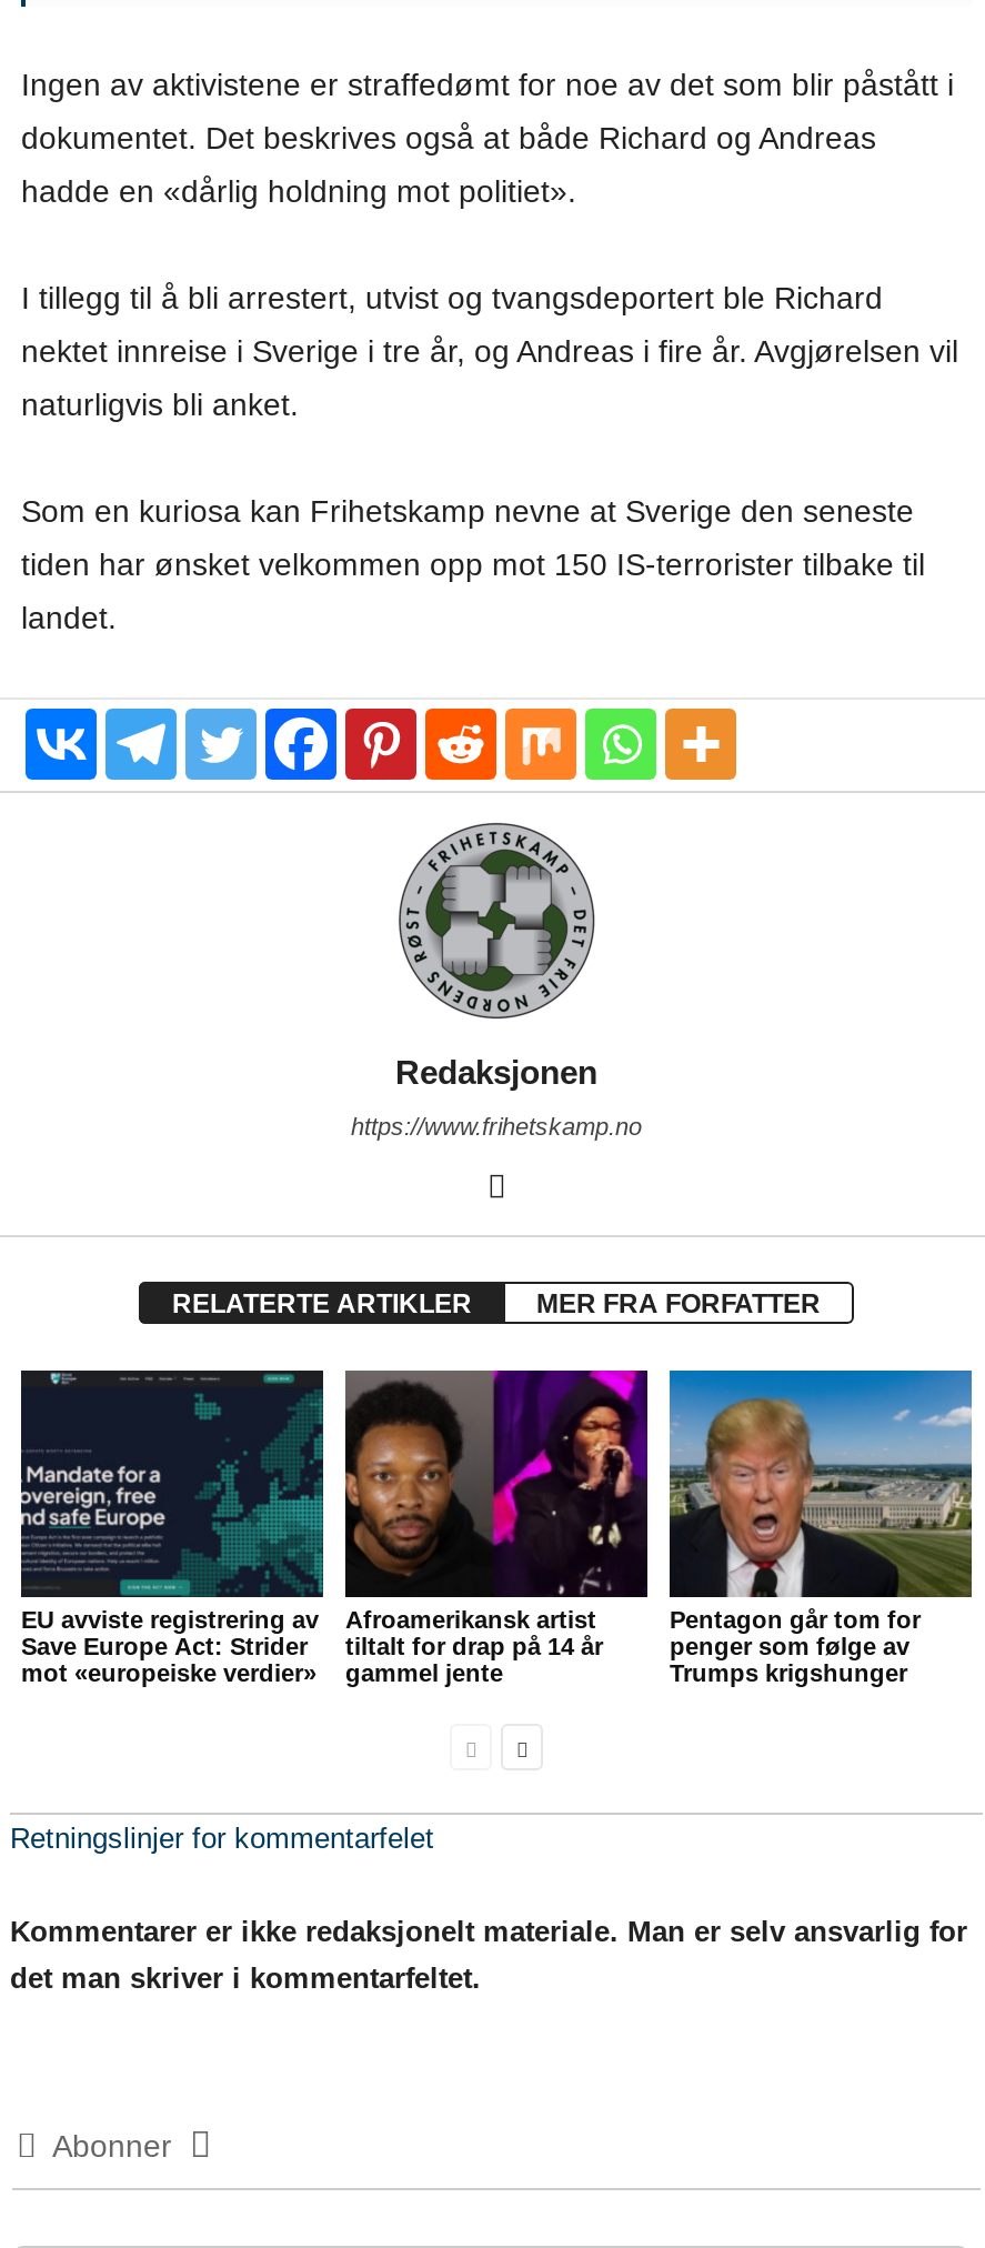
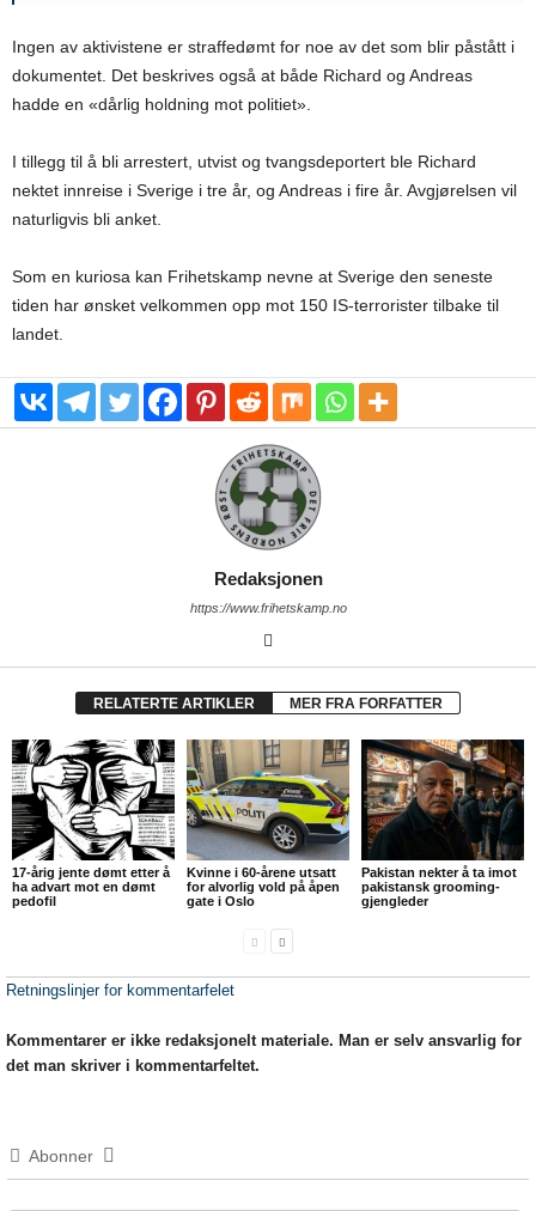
- [image]
- EU avviste registrering av
- Save Europe Act: Strider
- mot «europeiske verdier»
+ [image]
+ 17-årig jente dømt etter å
+ ha advart mot en dømt
+ pedofil

- [image]
- Afroamerikansk artist
- tiltalt for drap på 14 år
- gammel jente
+ [image]
+ Kvinne i 60-årene utsatt
+ for alvorlig vold på åpen
+ gate i Oslo

- [image]
- Pentagon går tom for
- penger som følge av
- Trumps krigshunger
+ [image]
+ Pakistan nekter å ta imot
+ pakistansk grooming-
+ gjengleder
